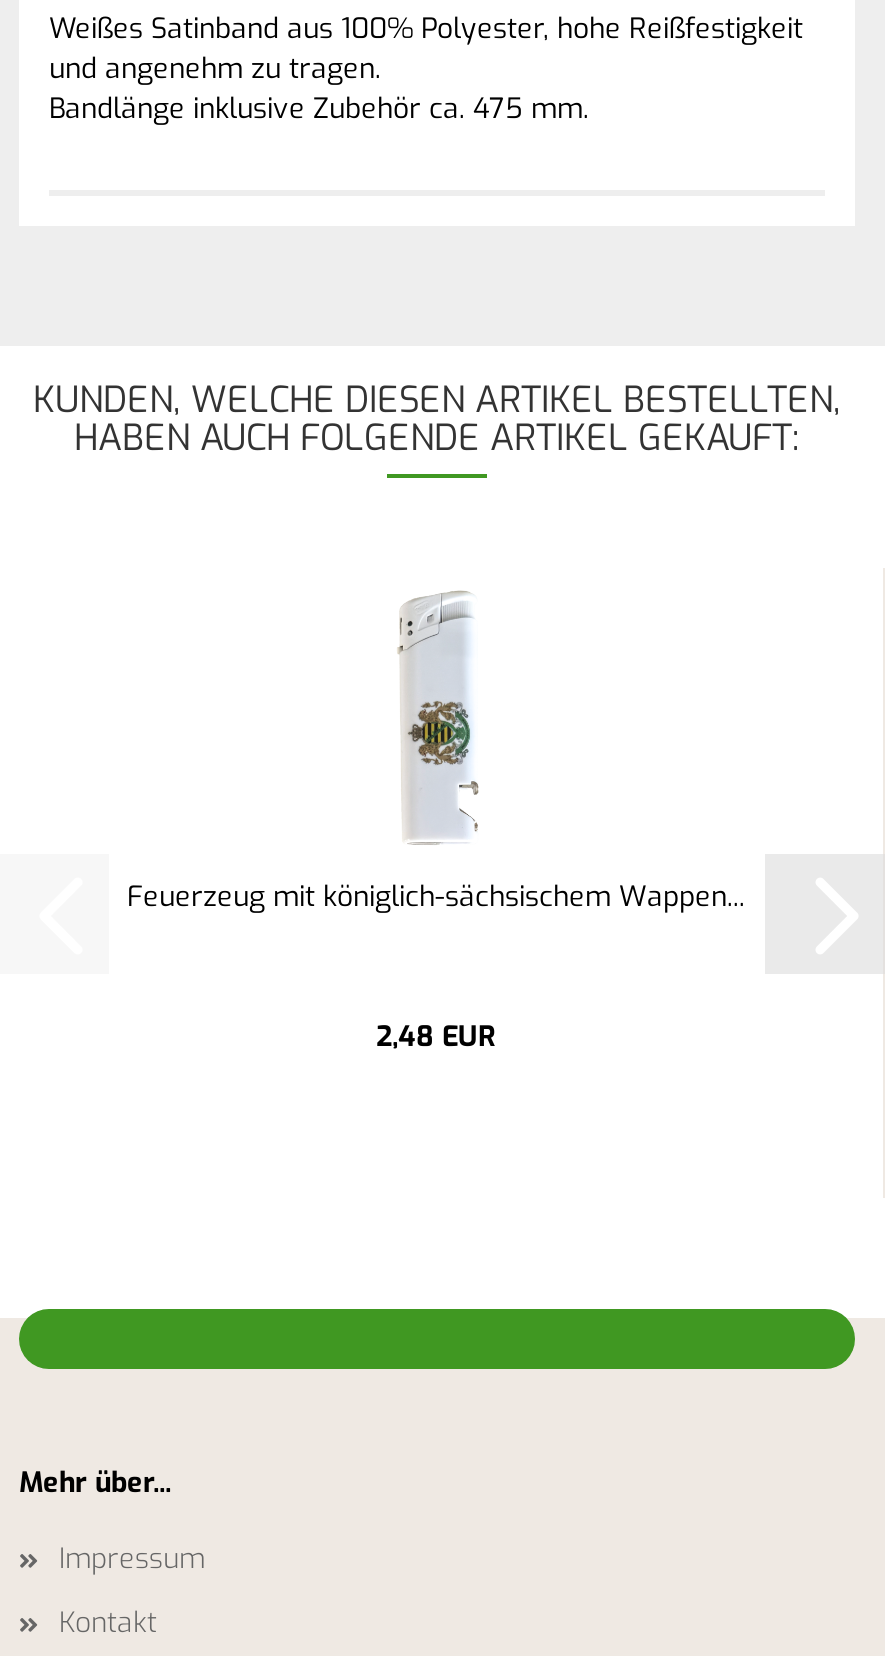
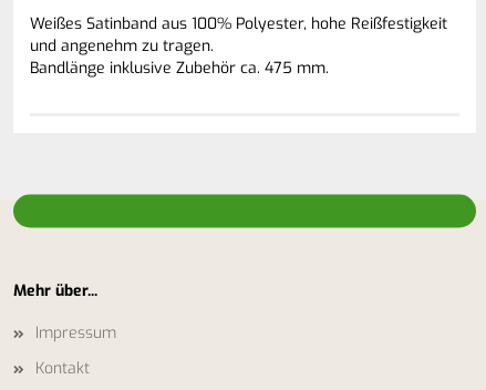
- KUNDEN, WELCHE DIESEN ARTIKEL BESTELLTEN,
- HABEN AUCH FOLGENDE ARTIKEL GEKAUFT:

- [image]
- Feuerzeug mit königlich-sächsischem Wappen...

- 2,48 EUR
